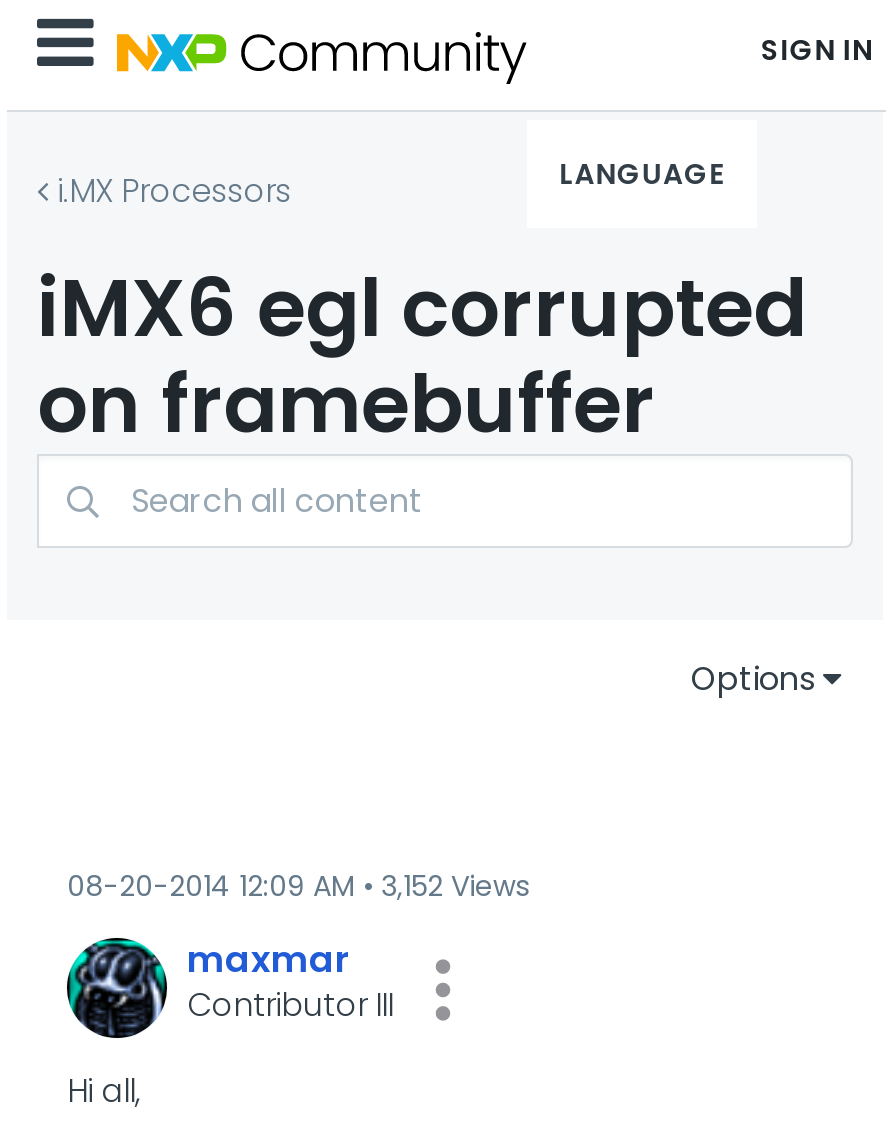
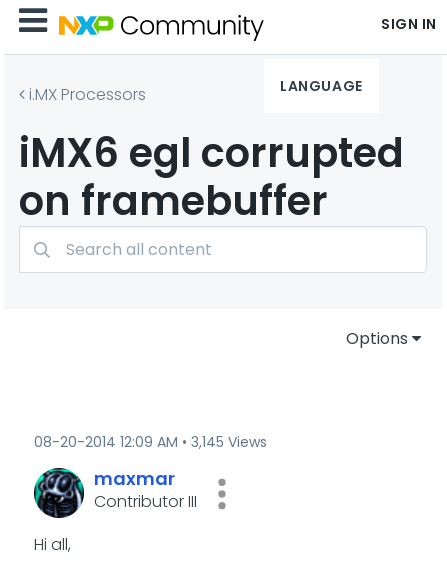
- 08-20-2014 12:09 AM 3,152 Views
+ 08-20-2014 12:09 AM 3,145 Views
